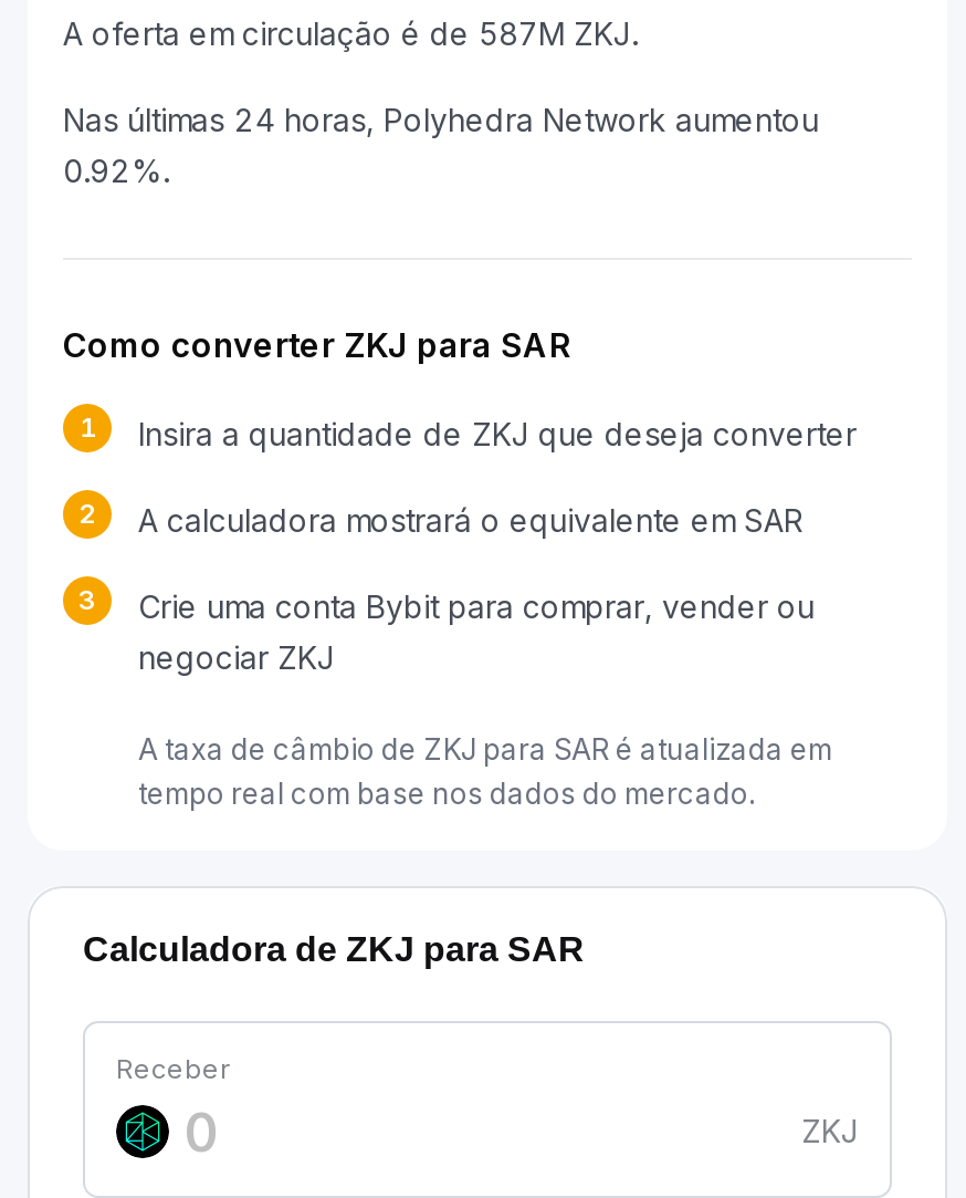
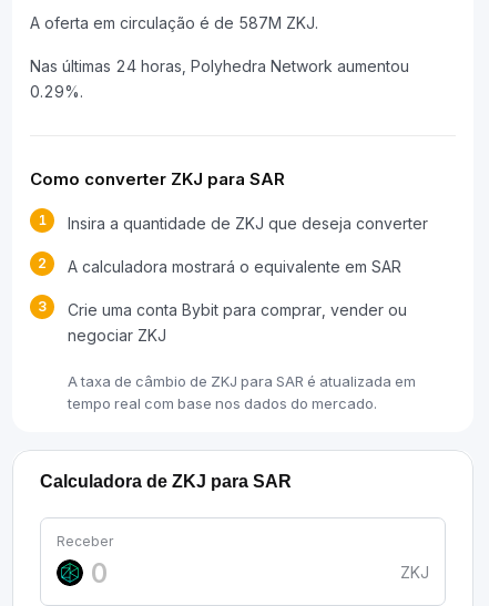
- 0.92%.
+ 0.29%.
